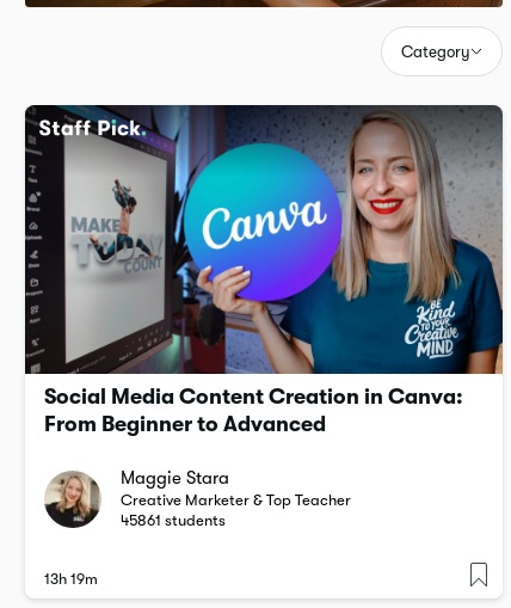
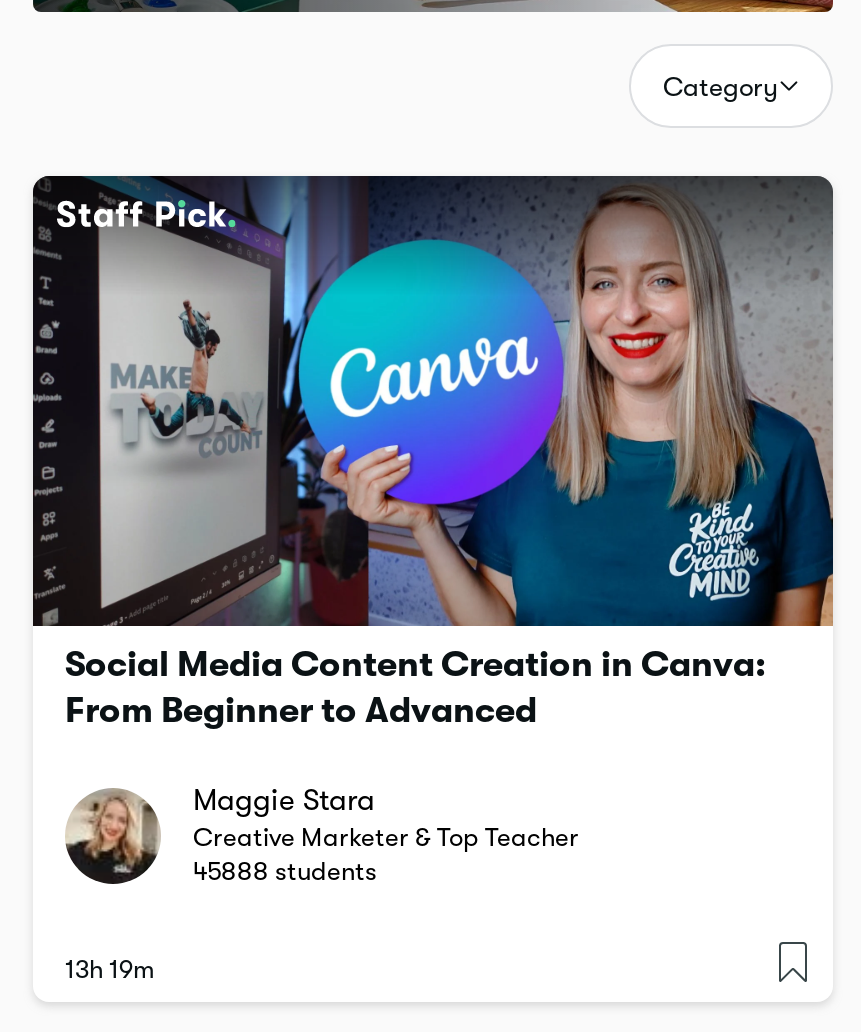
- 45861 students
+ 45888 students
